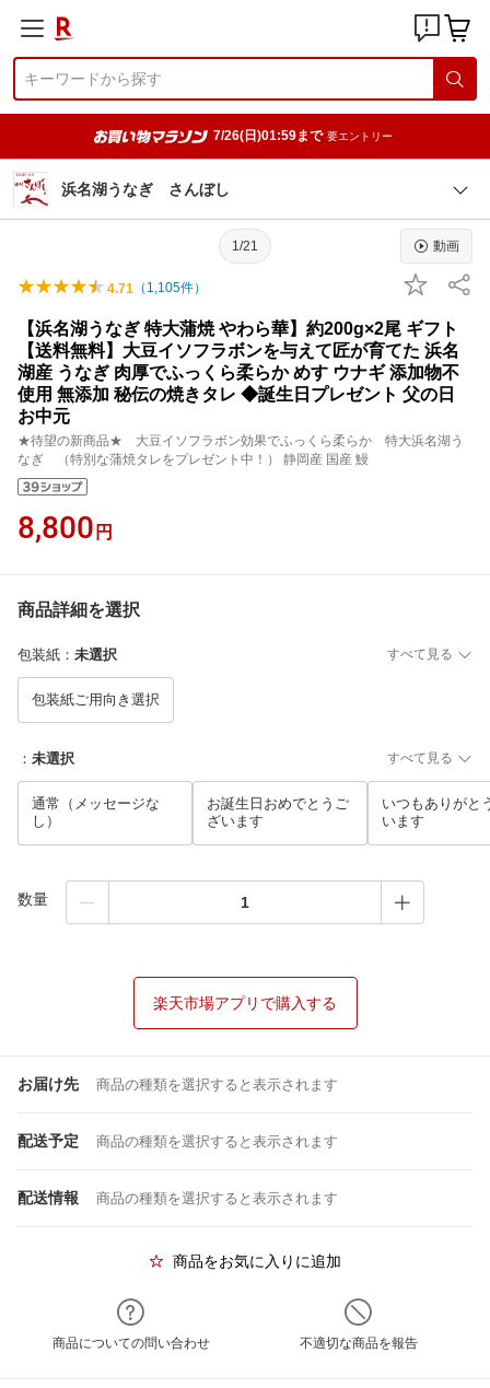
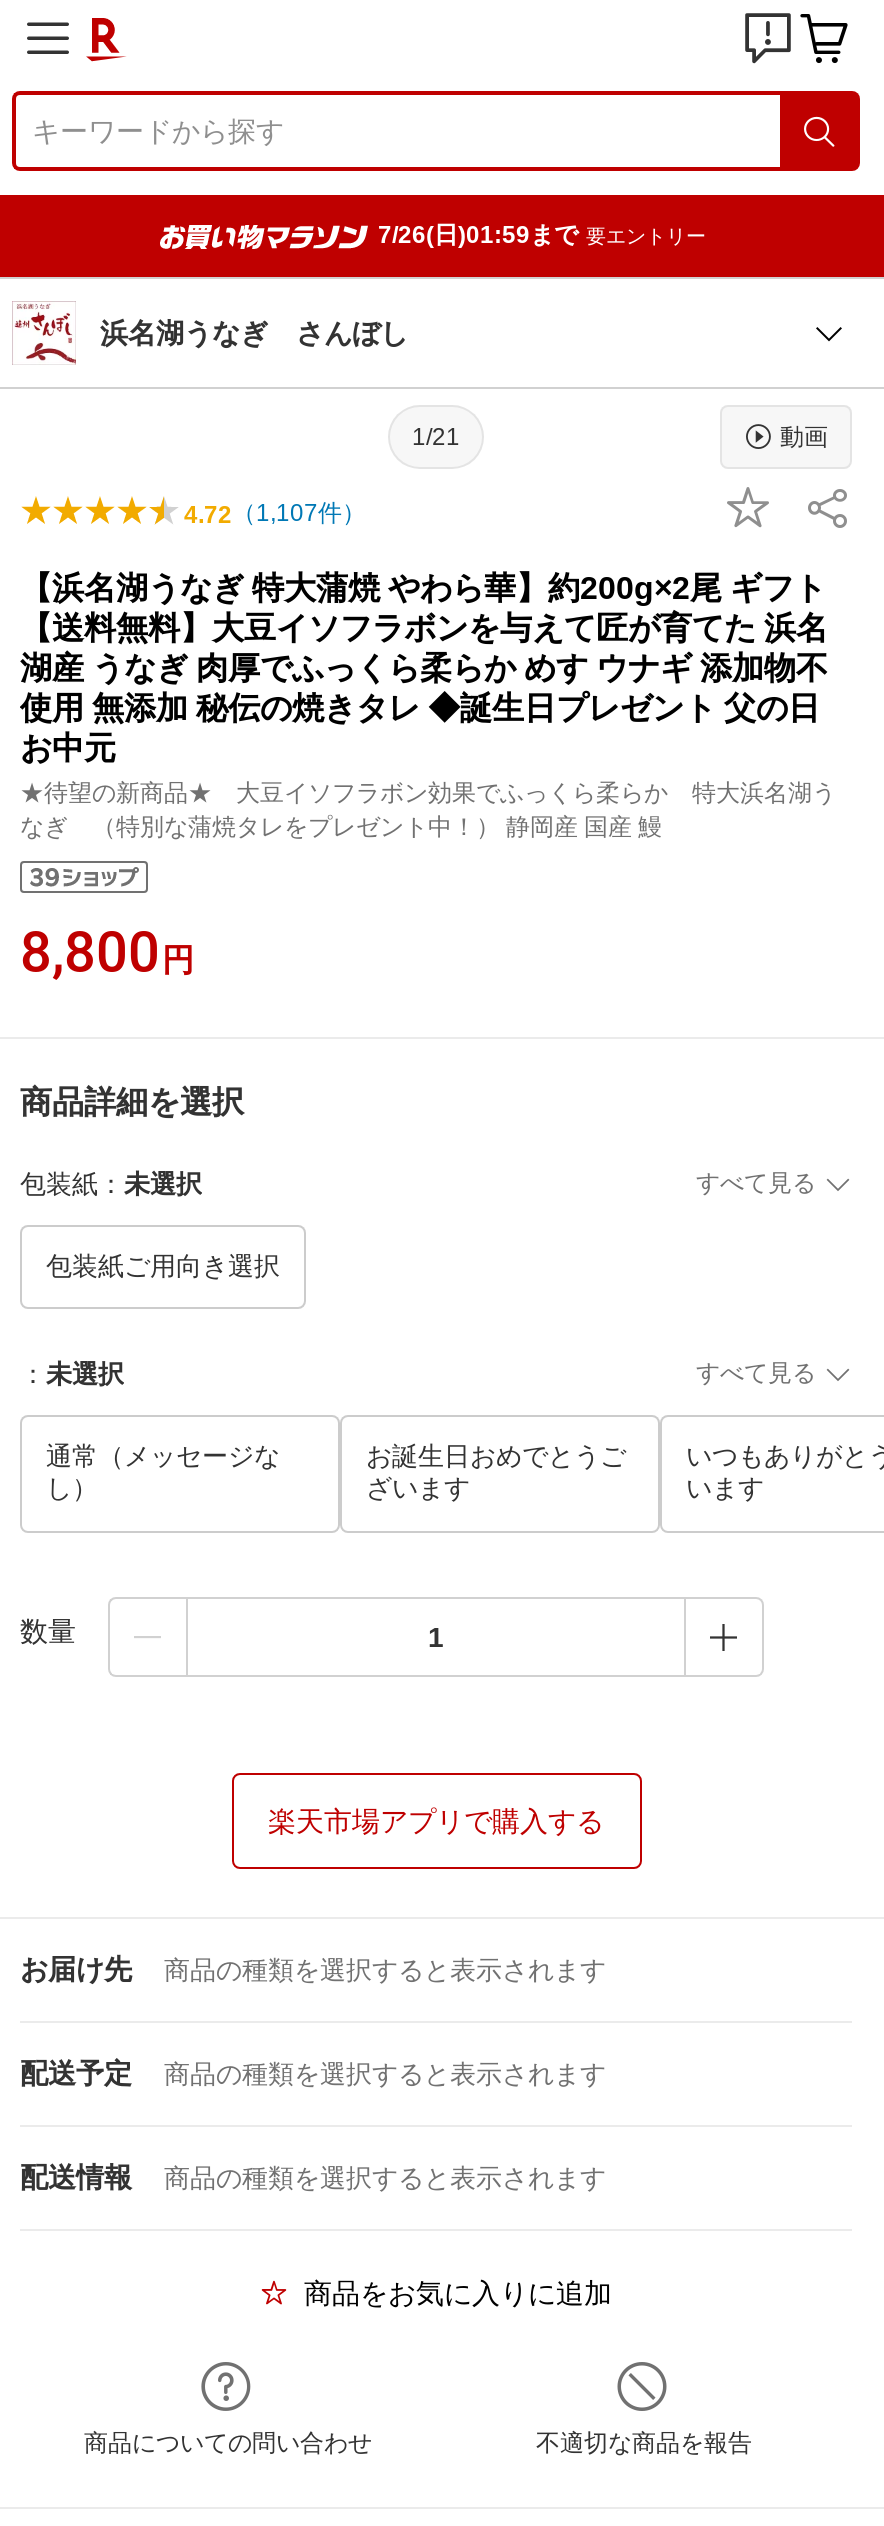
- 4.71（1,105件）
+ 4.72（1,107件）
